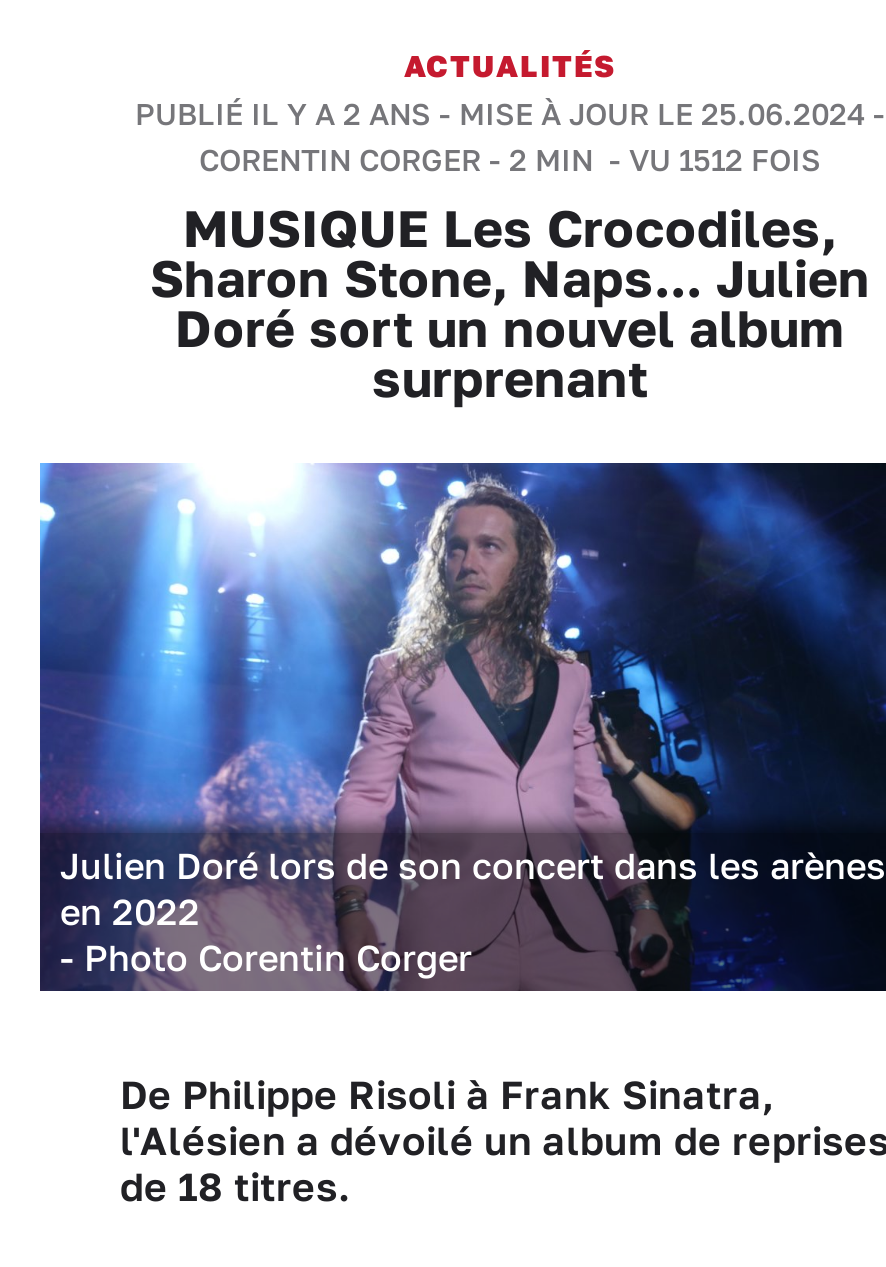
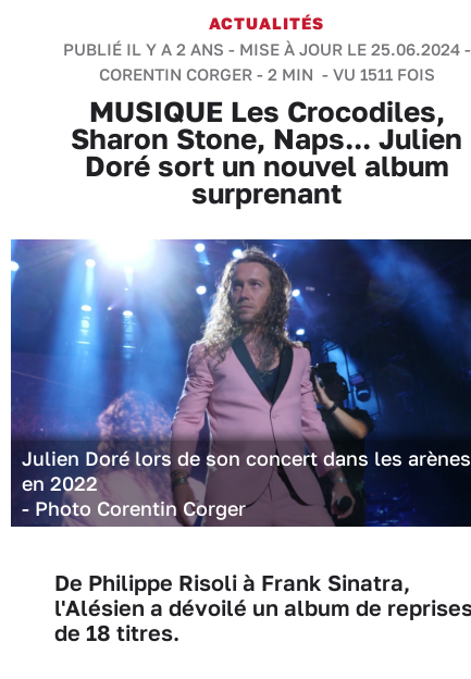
- CORENTIN CORGER - 2 MIN - VU 1512 FOIS
+ CORENTIN CORGER - 2 MIN - VU 1511 FOIS
